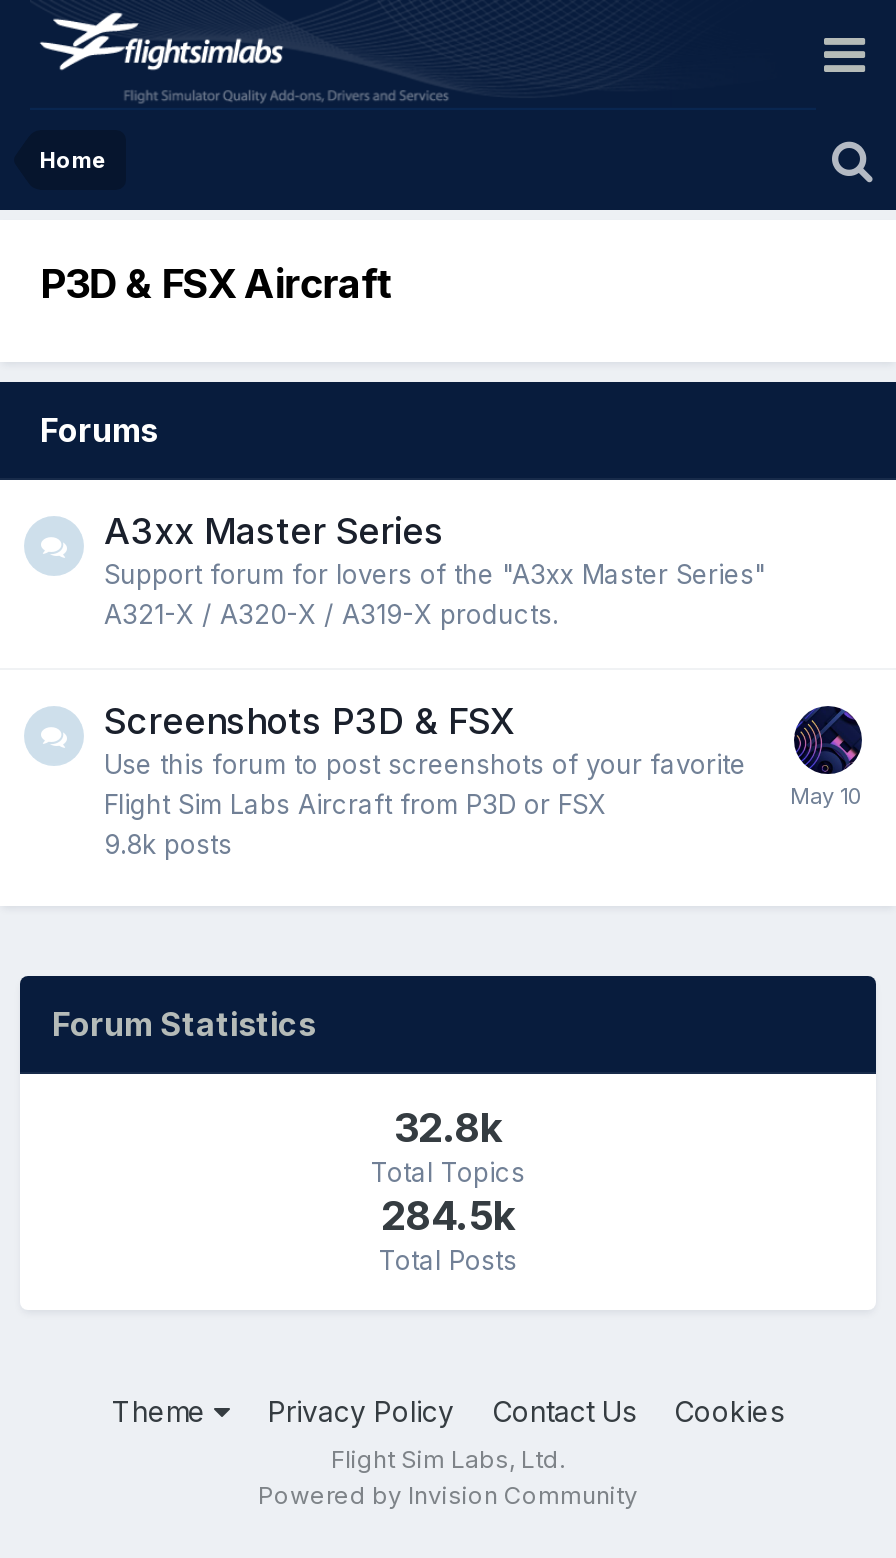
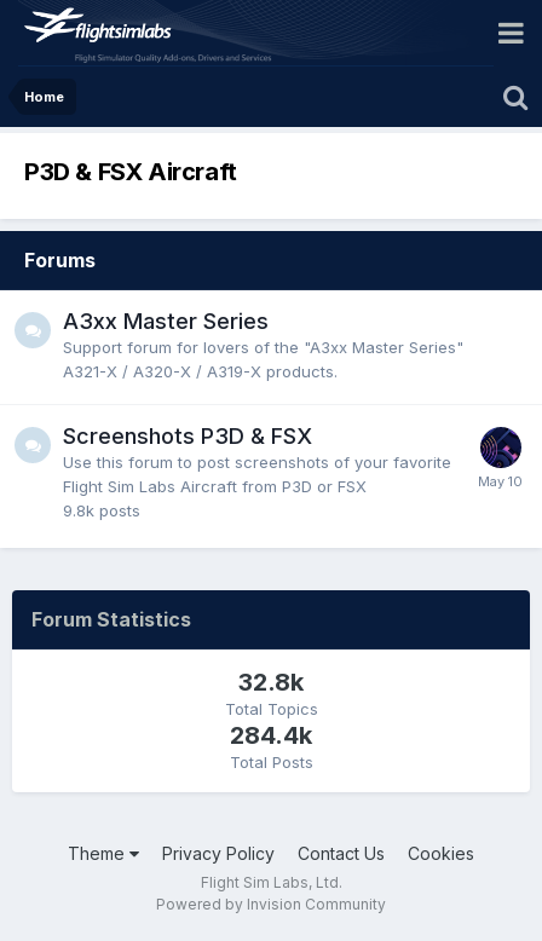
- 284.5k
+ 284.4k
